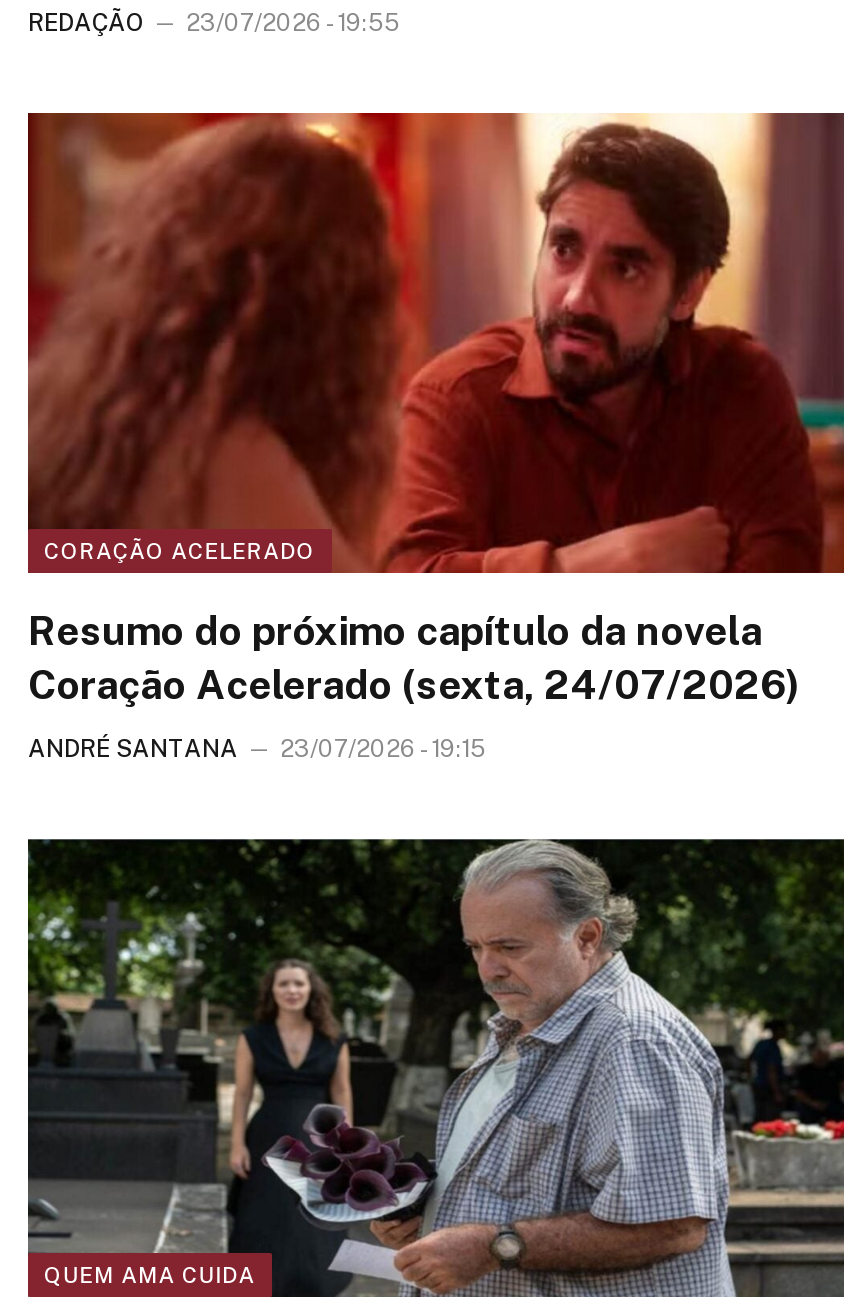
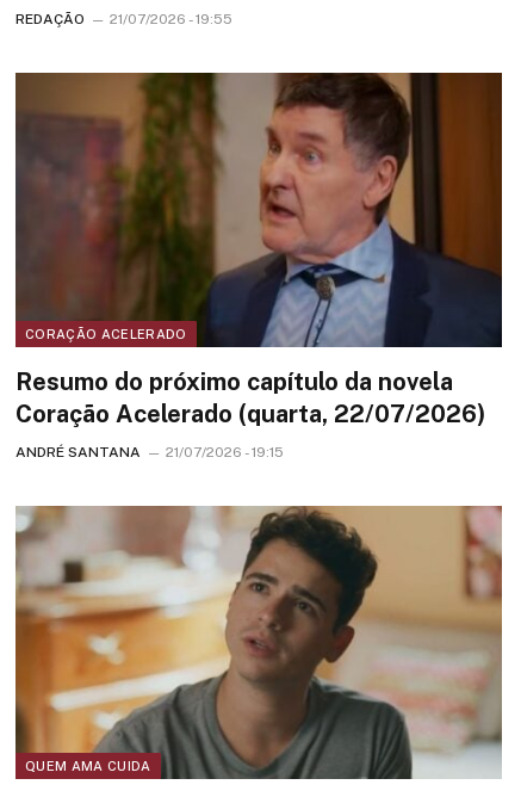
- REDAÇÃO 23/07/2026 - 19:55
+ REDAÇÃO 21/07/2026 - 19:55

- [image]
+ [image]

- Coração Acelerado (sexta, 24/07/2026)
+ Coração Acelerado (quarta, 22/07/2026)

- ANDRÉ SANTANA 23/07/2026 - 19:15
+ ANDRÉ SANTANA 21/07/2026 - 19:15

- [image]
+ [image]
